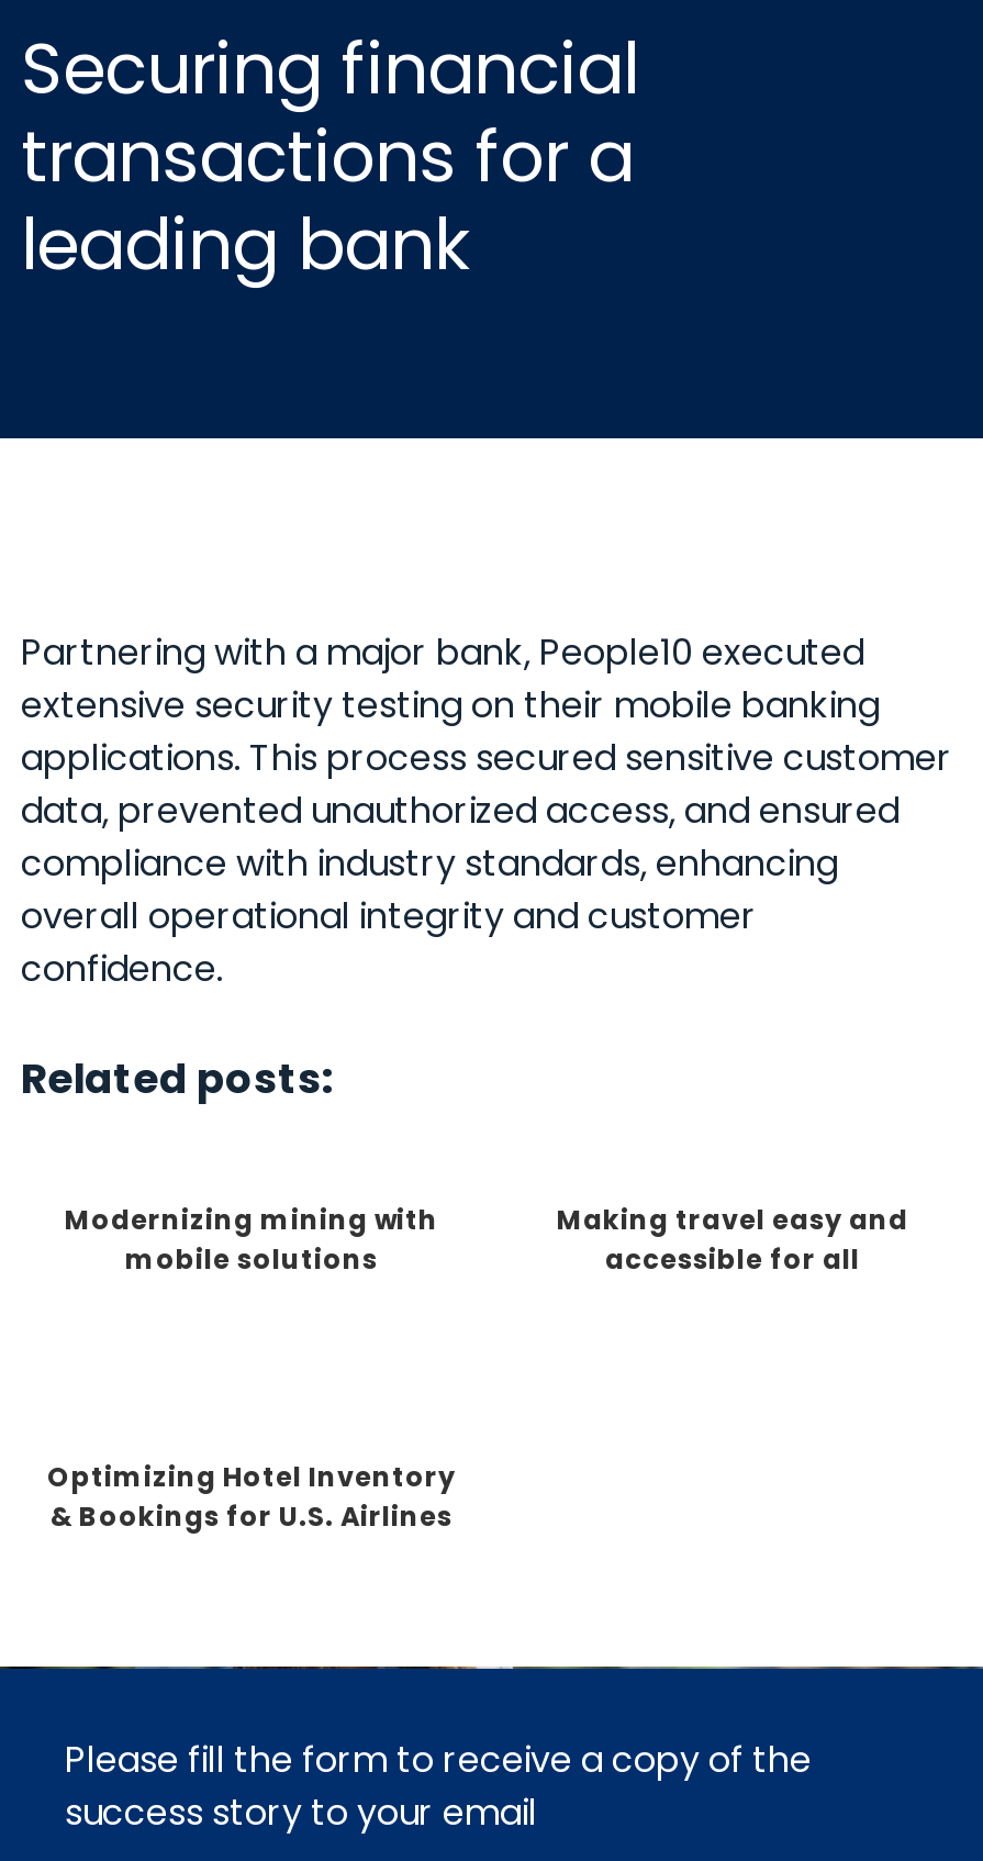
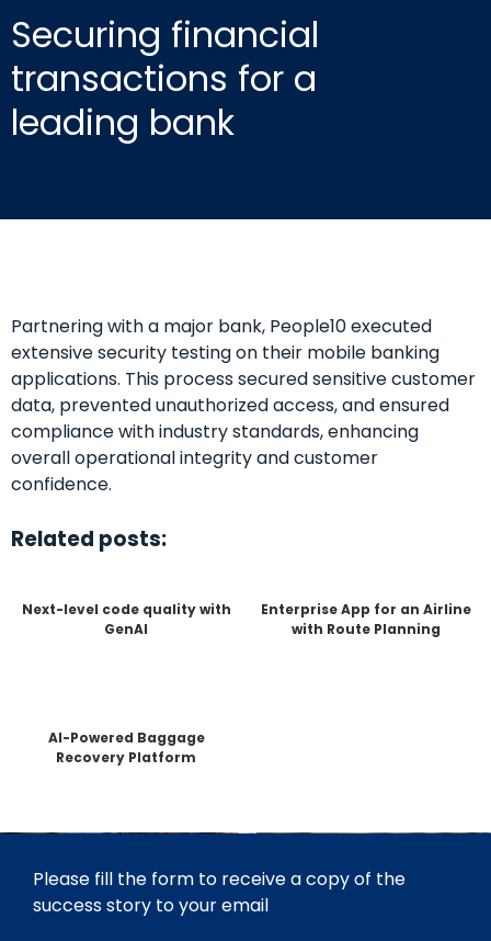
- Modernizing mining with
- mobile solutions
+ Next-level code quality with
+ GenAI

- Making travel easy and
- accessible for all
+ Enterprise App for an Airline
+ with Route Planning

- Optimizing Hotel Inventory
- & Bookings for U.S. Airlines
+ AI-Powered Baggage
+ Recovery Platform
